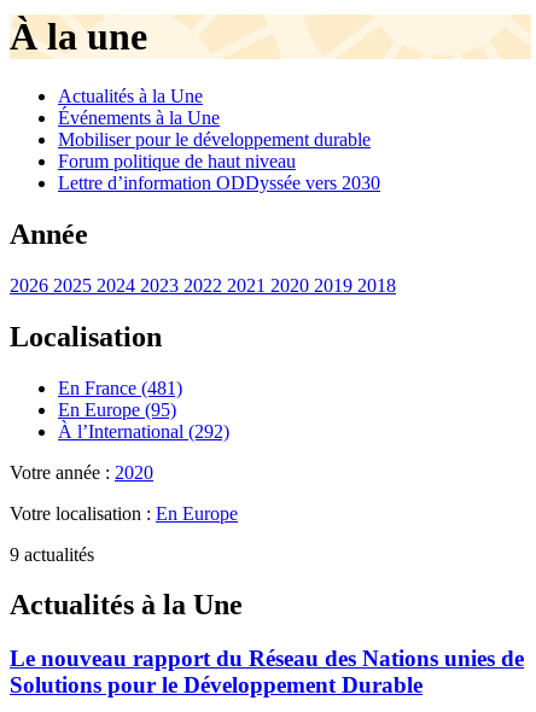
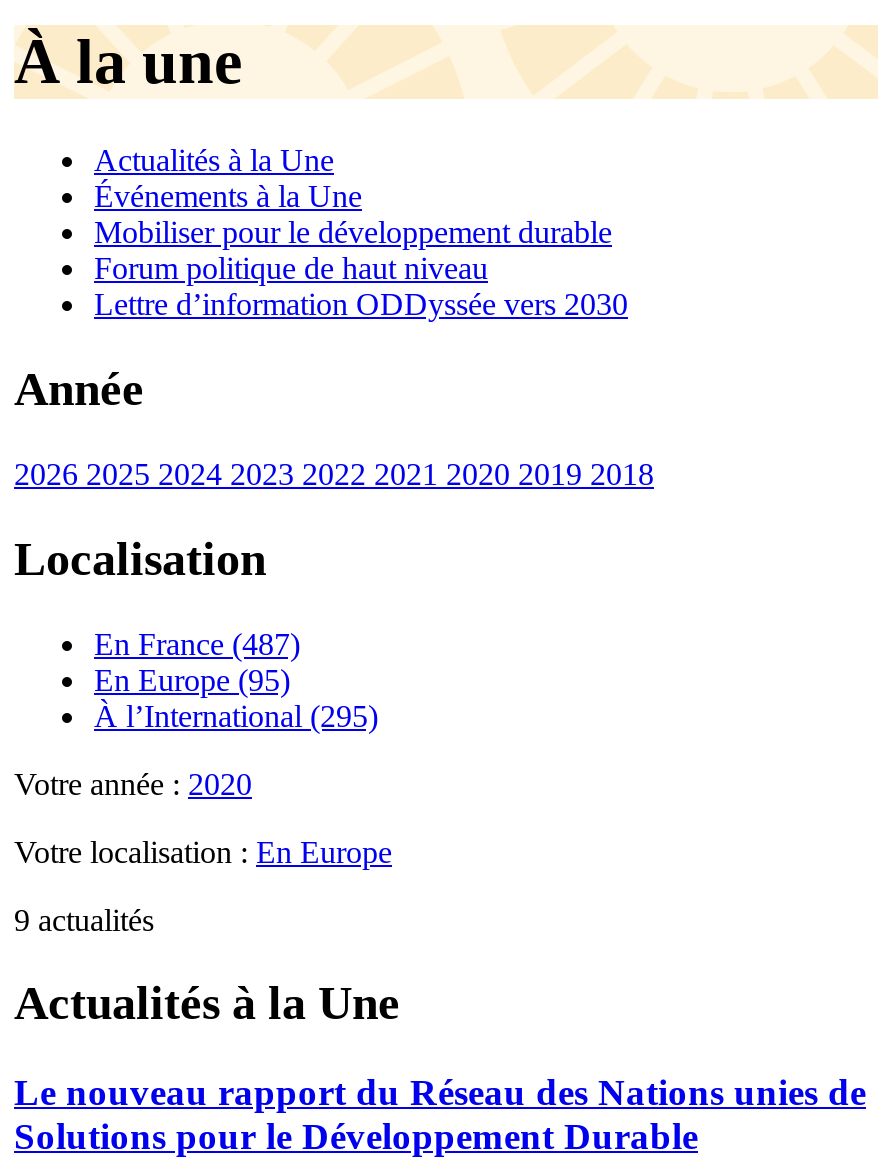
- En France (481)
+ En France (487)

- À l’International (292)
+ À l’International (295)
